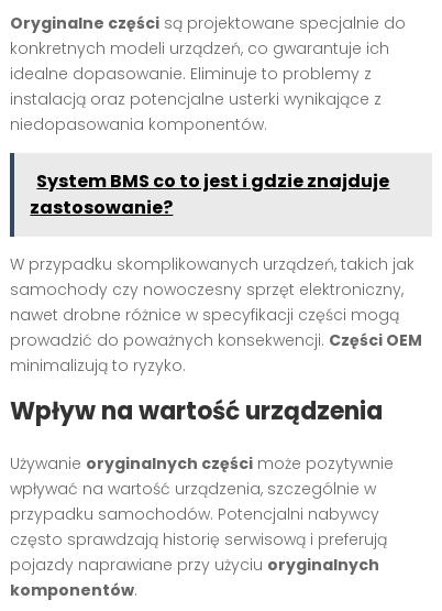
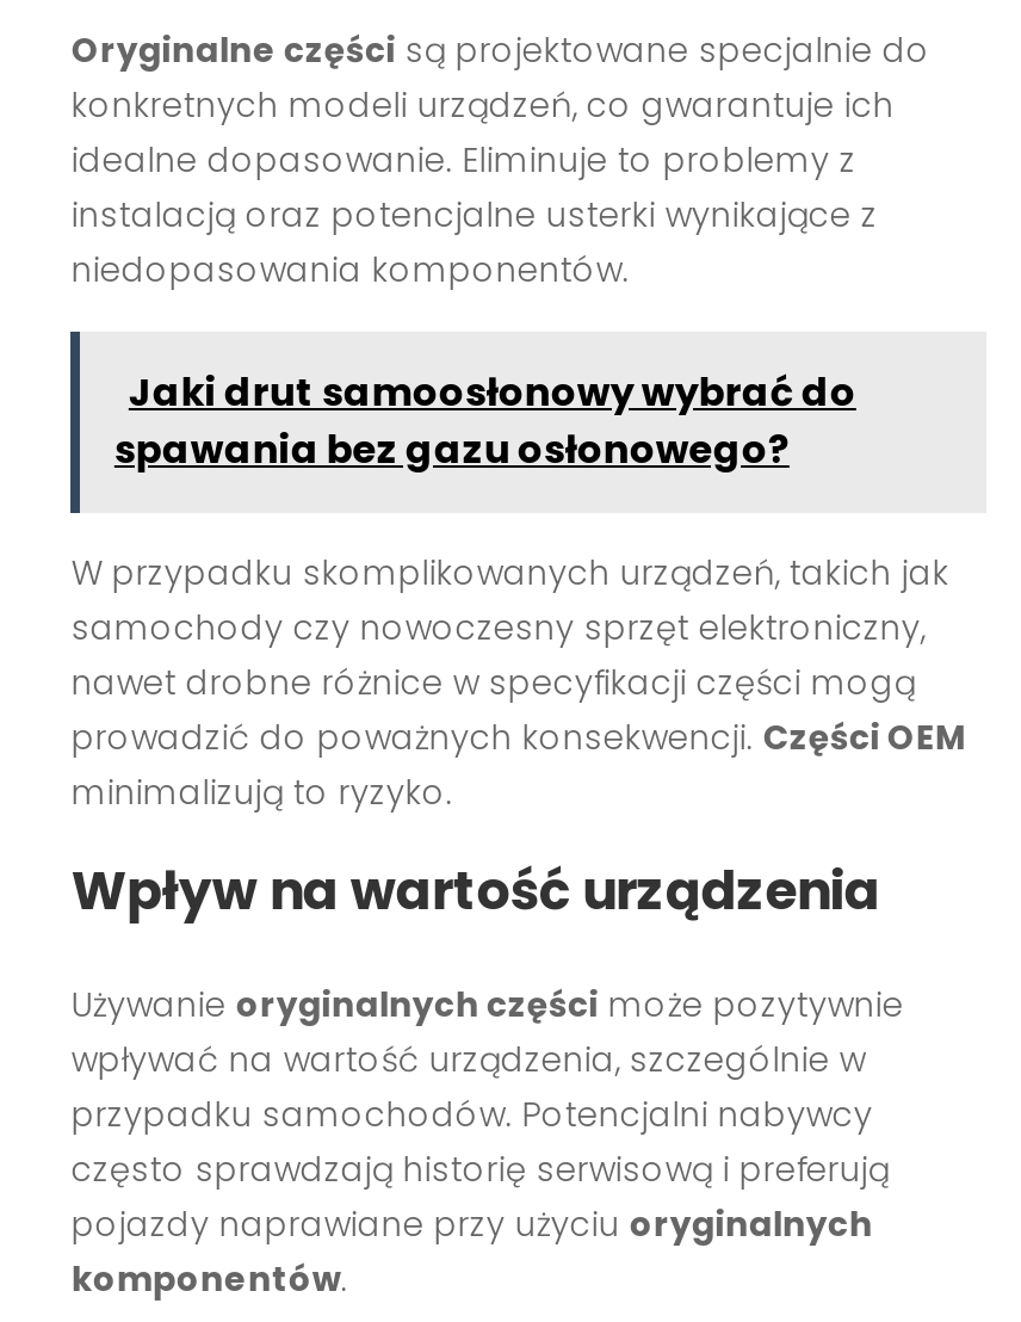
- System BMS co to jest i gdzie znajduje
- zastosowanie?
+ Jaki drut samoosłonowy wybrać do
+ spawania bez gazu osłonowego?
